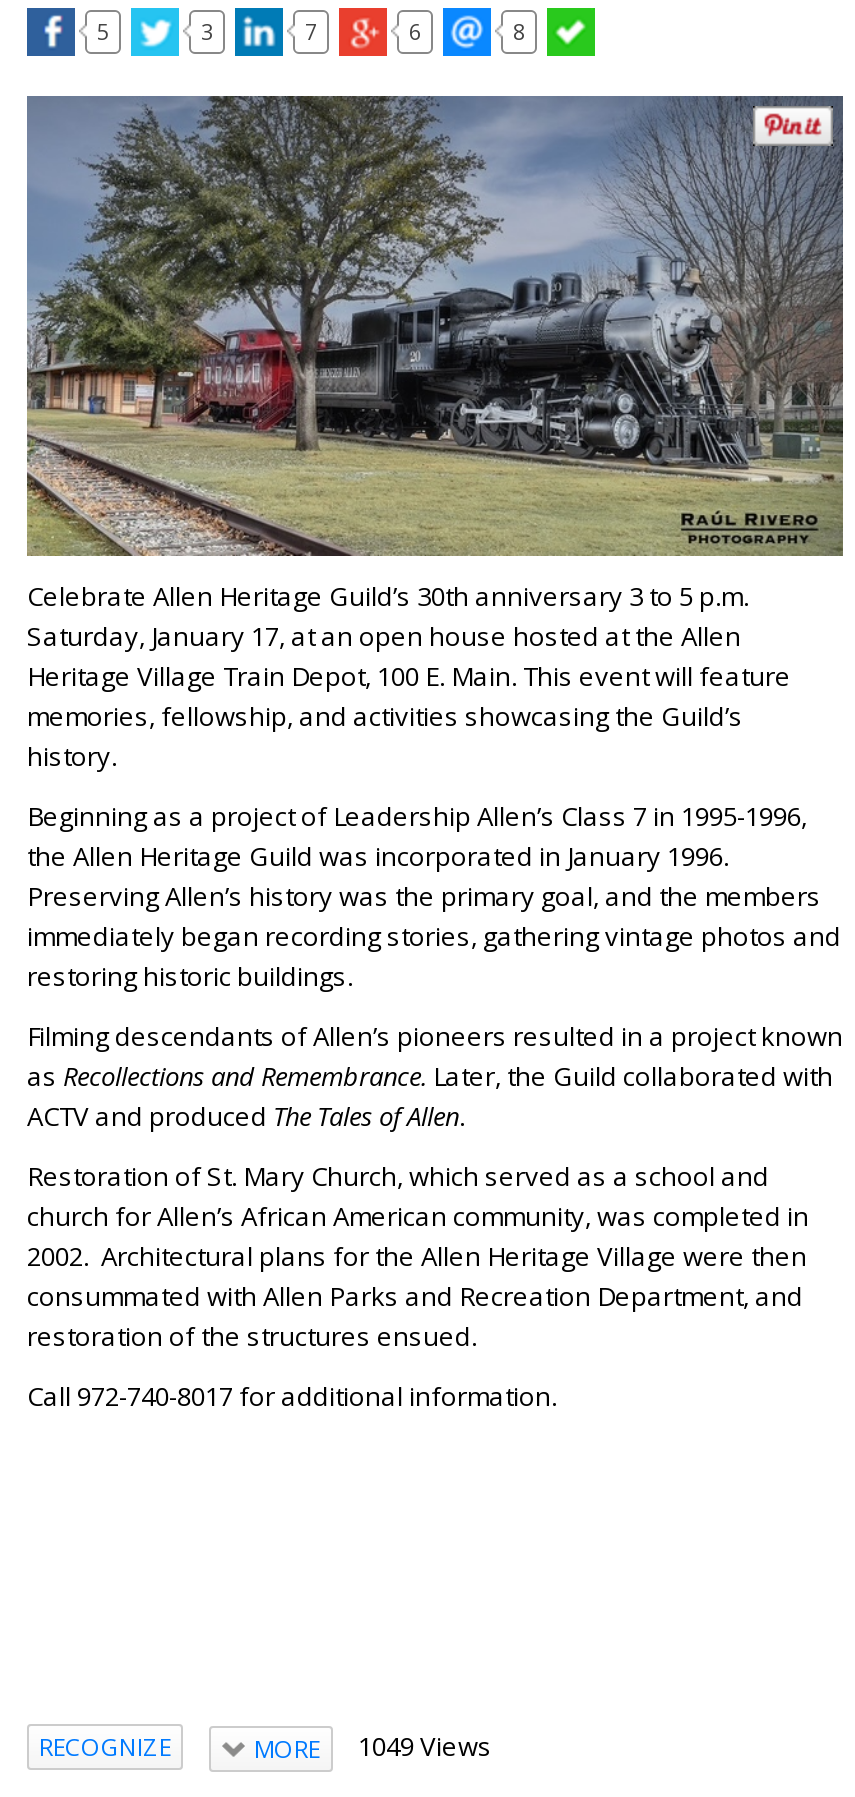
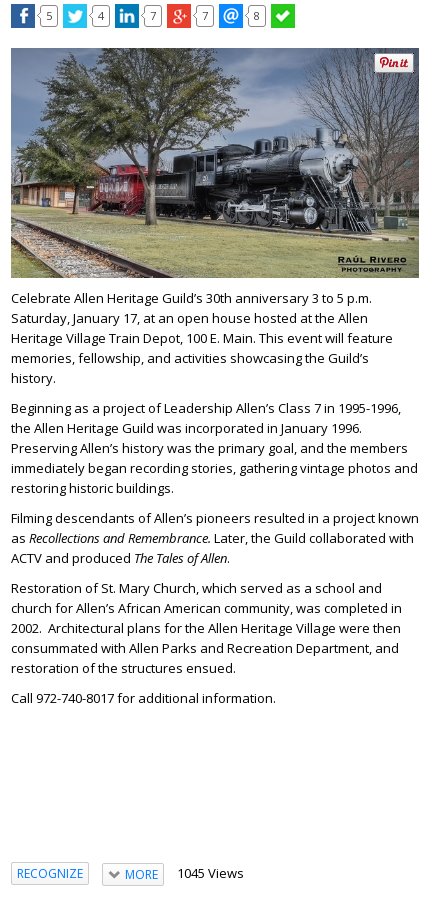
- 3
+ 4

- 6
+ 7

- MORE 1049 Views
+ MORE 1045 Views
